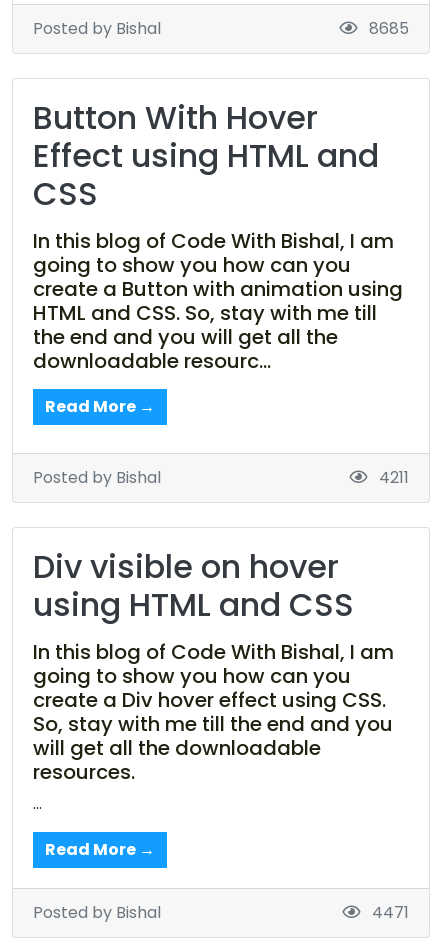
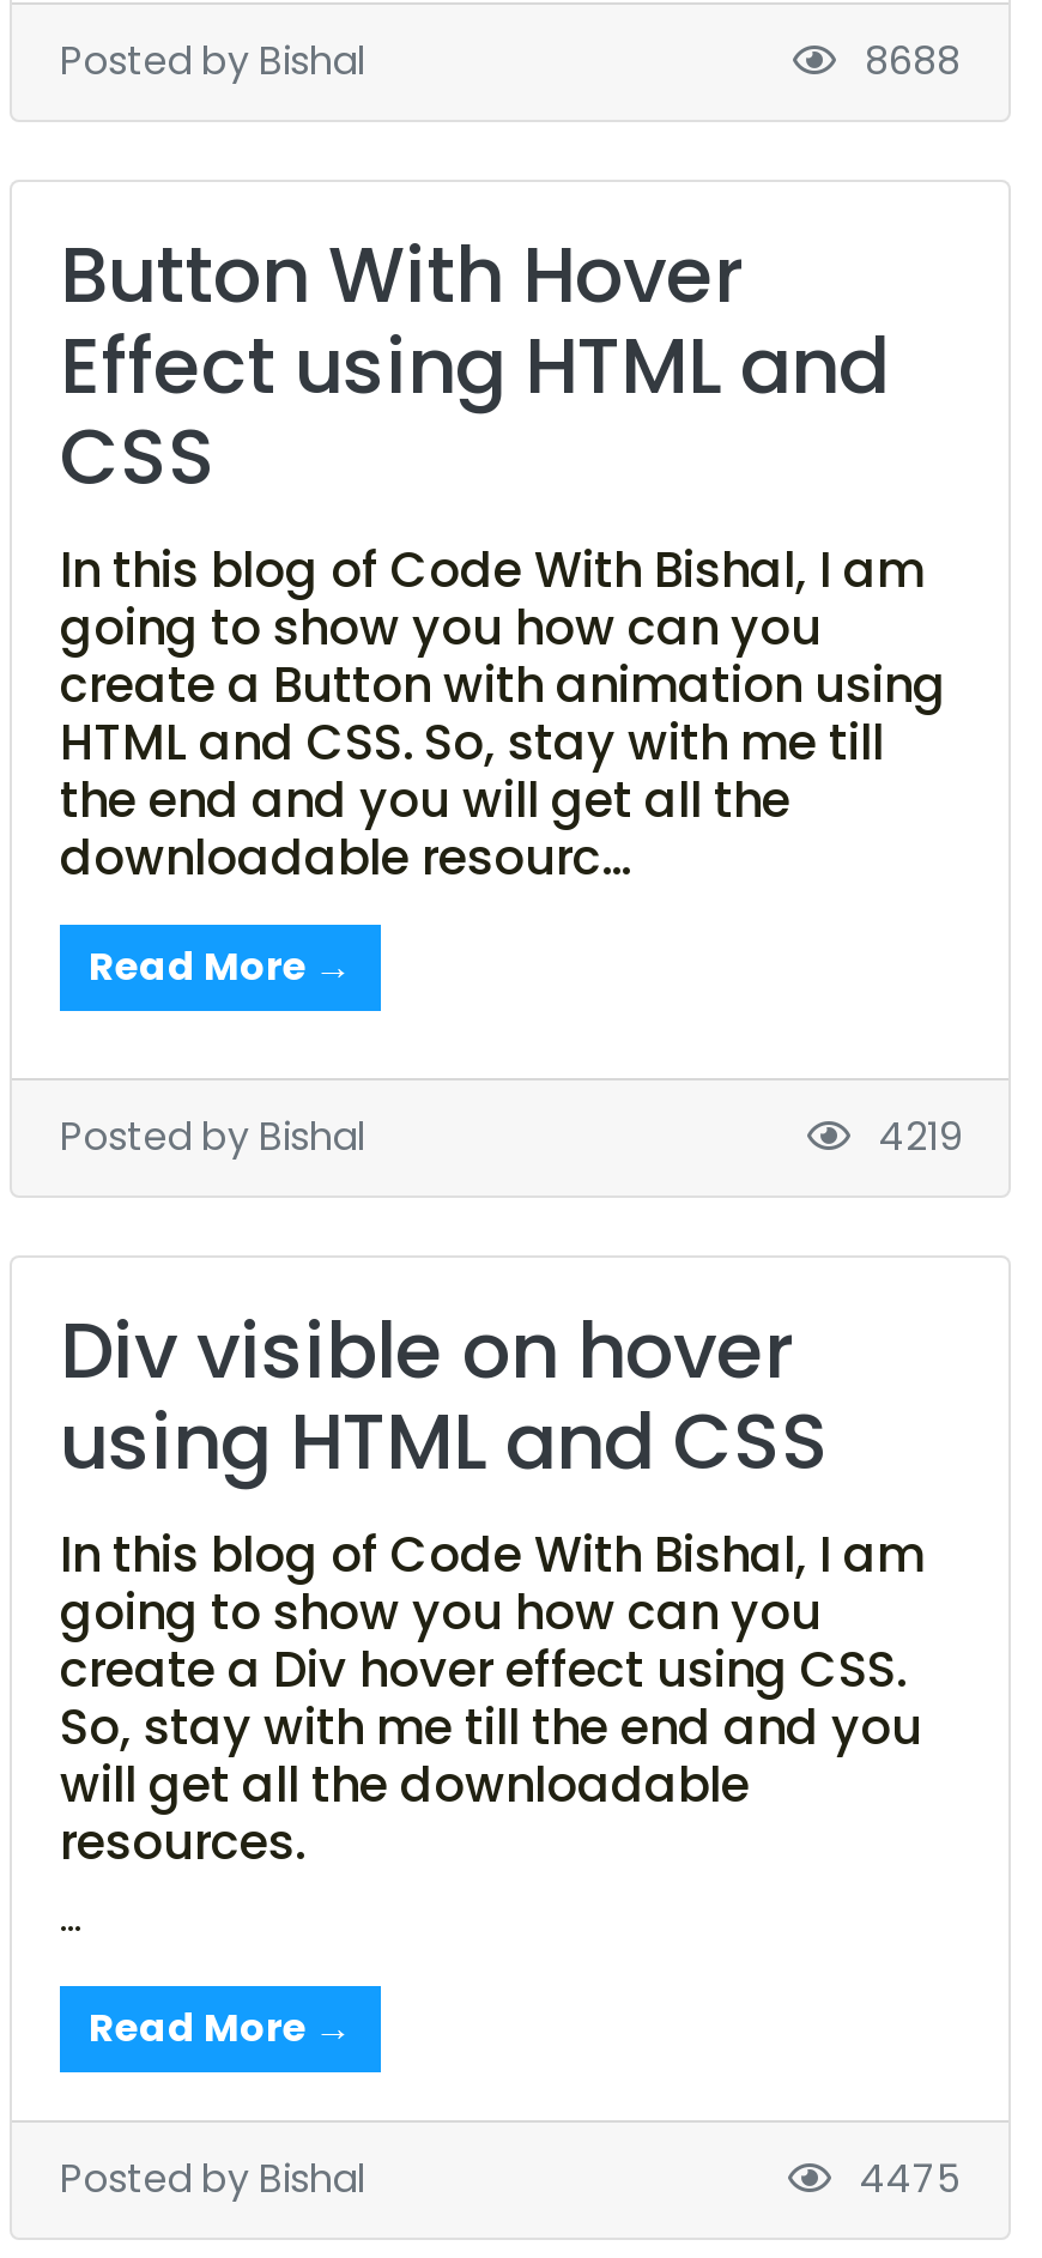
- 8685
+ 8688

- 4211
+ 4219

- 4471
+ 4475
